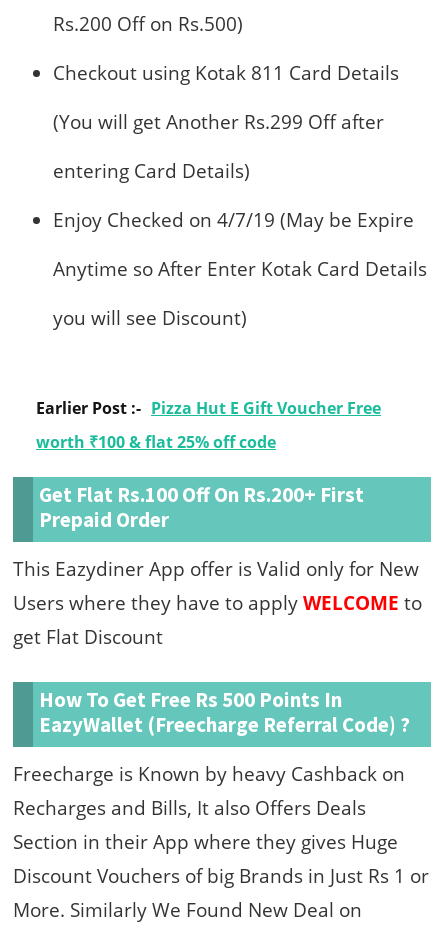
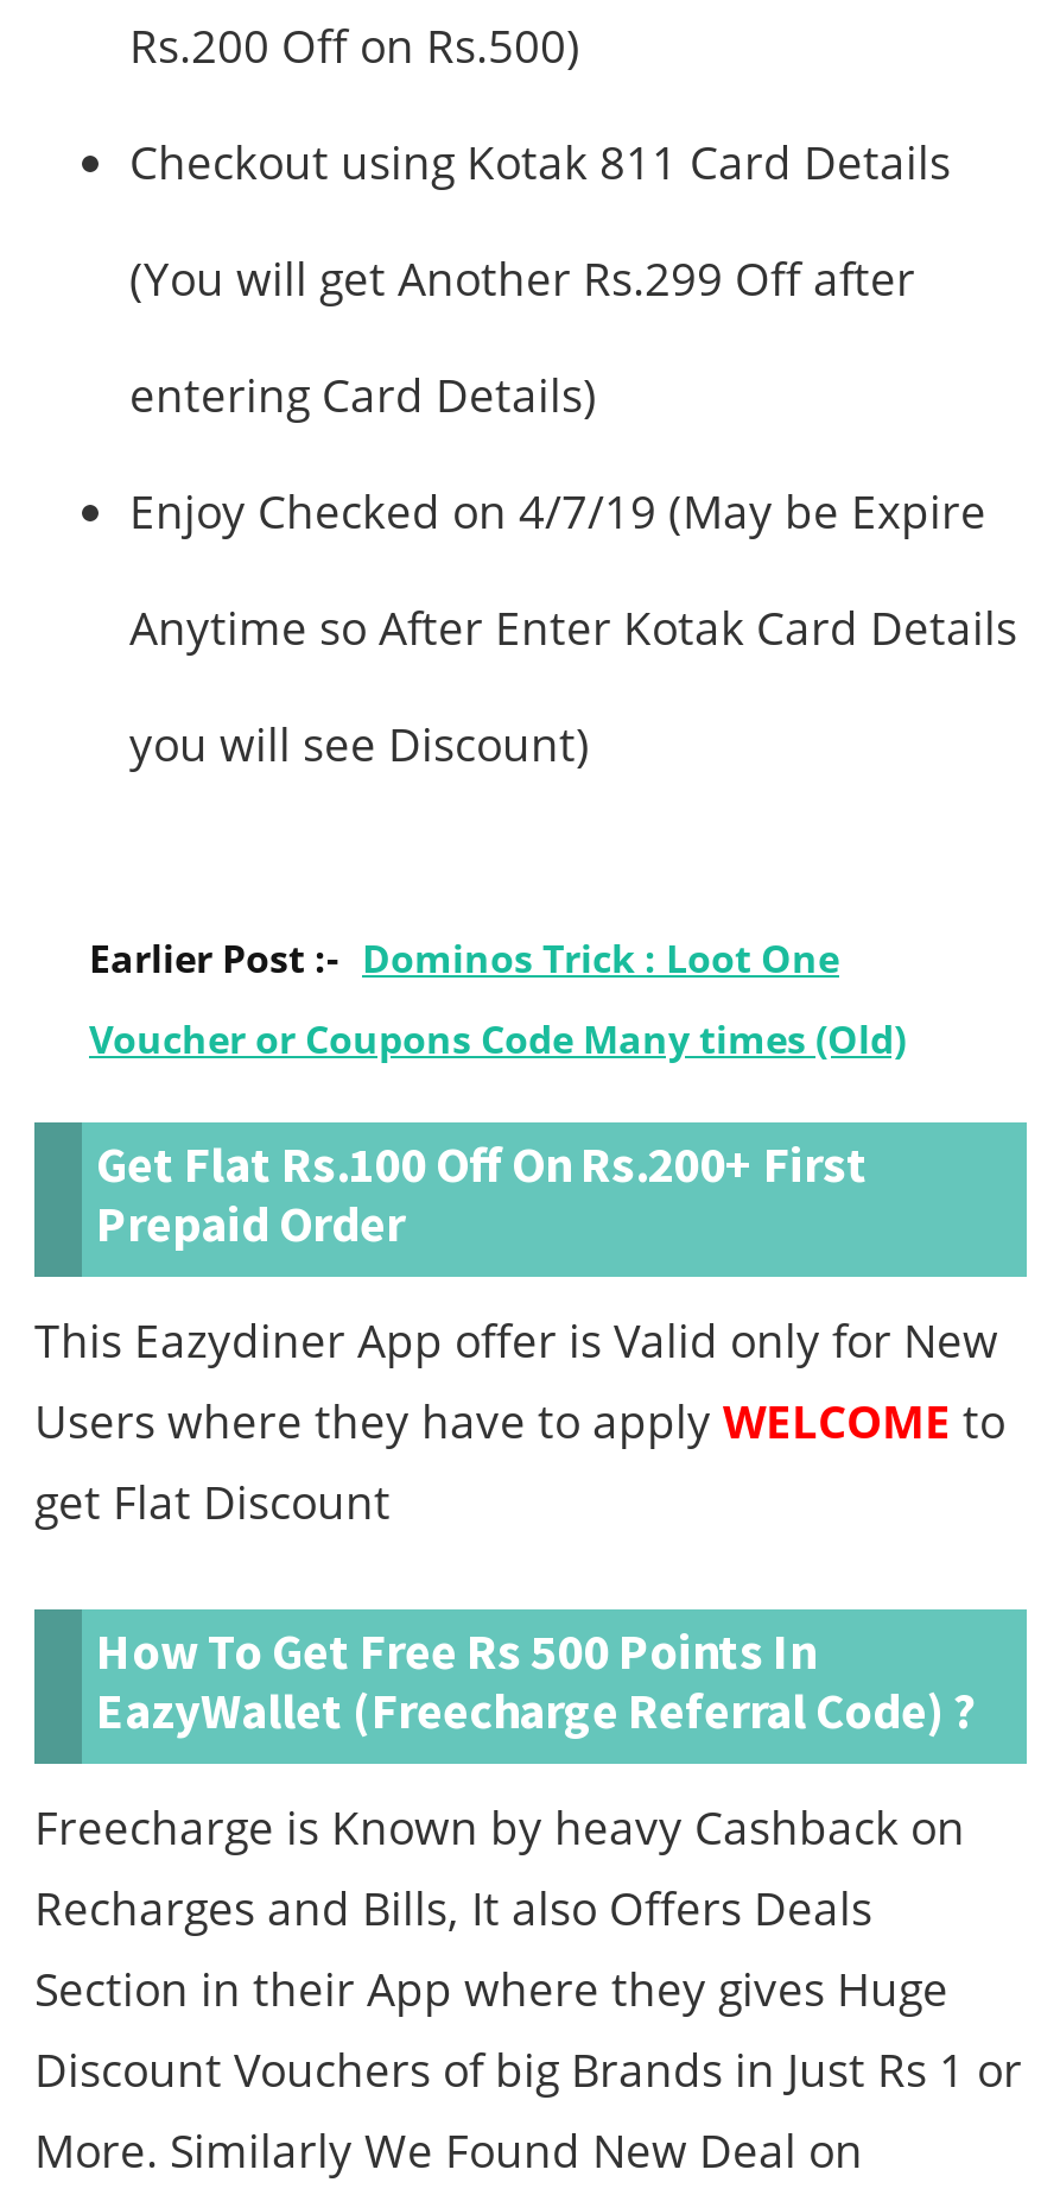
- Earlier Post :- Pizza Hut E Gift Voucher Free
+ Earlier Post :- Dominos Trick : Loot One

- worth ₹100 & flat 25% off code
+ Voucher or Coupons Code Many times (Old)
